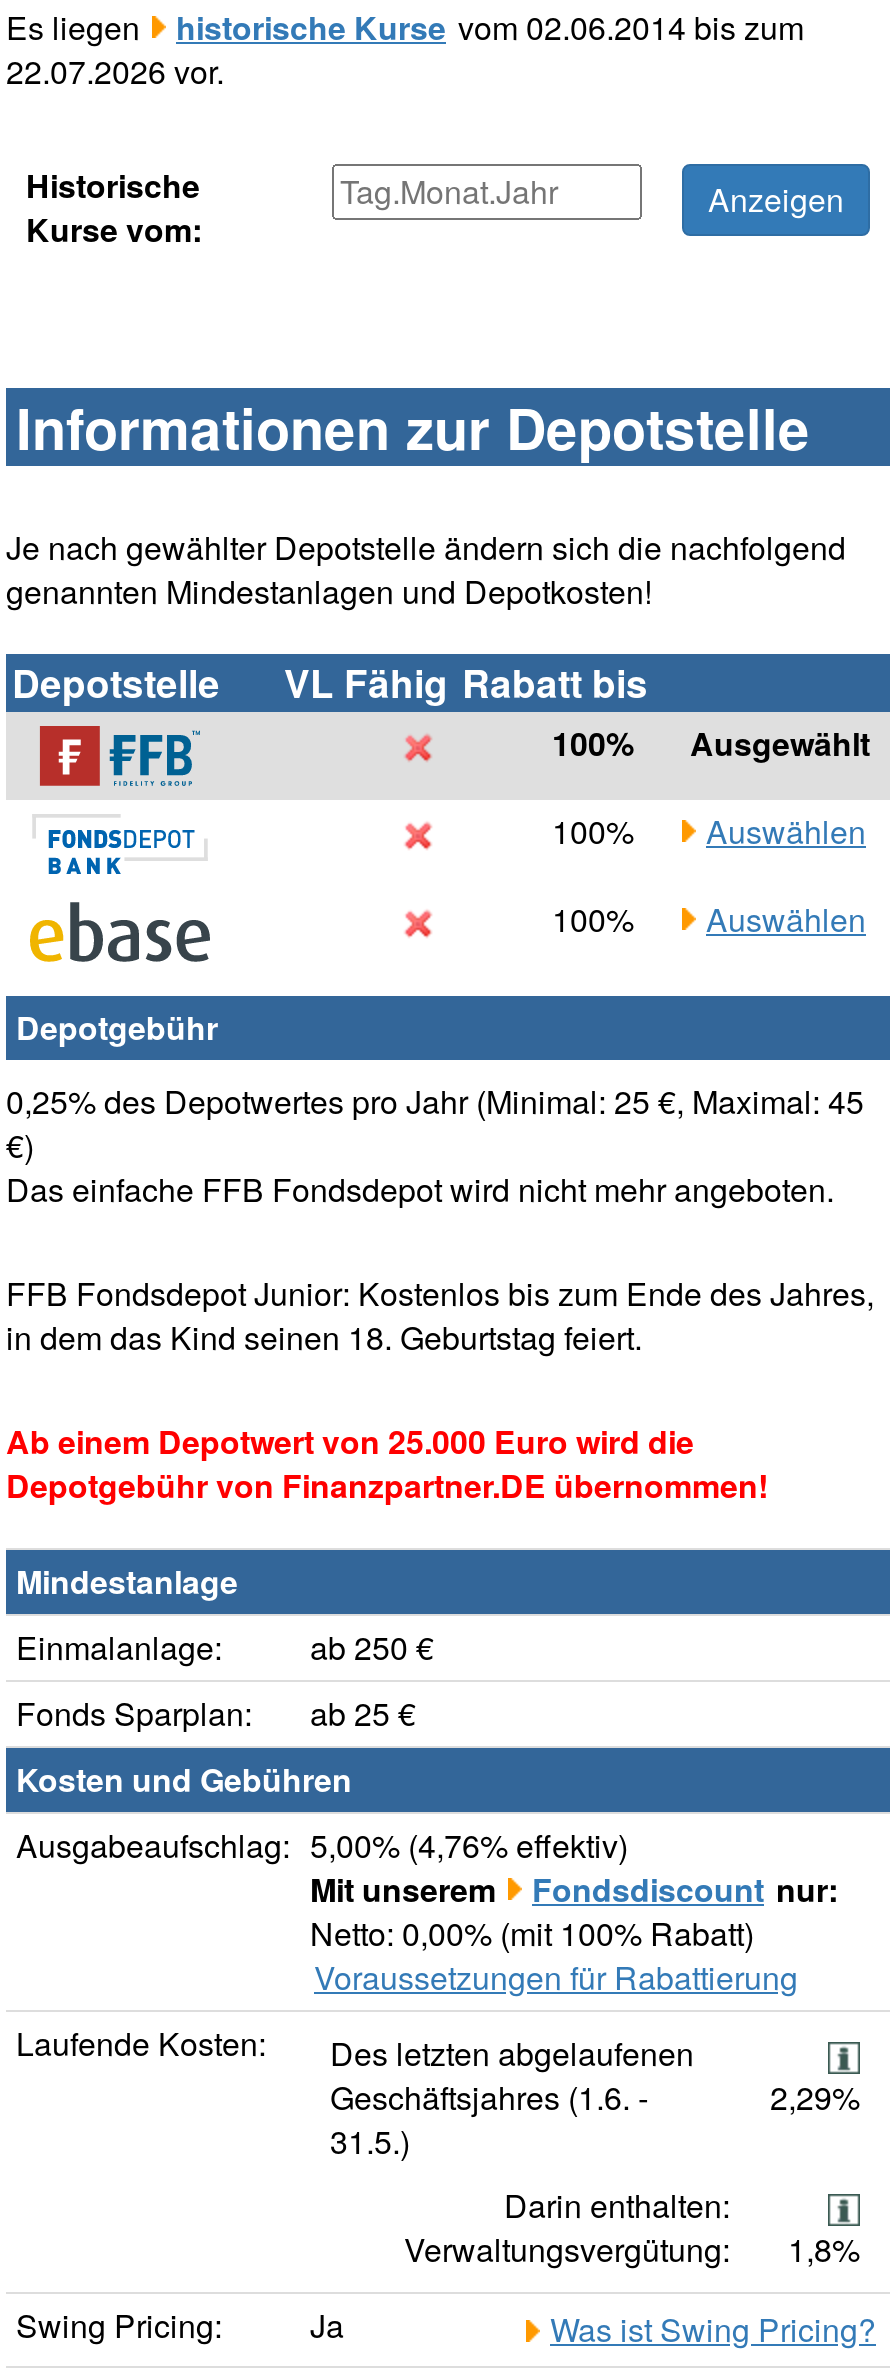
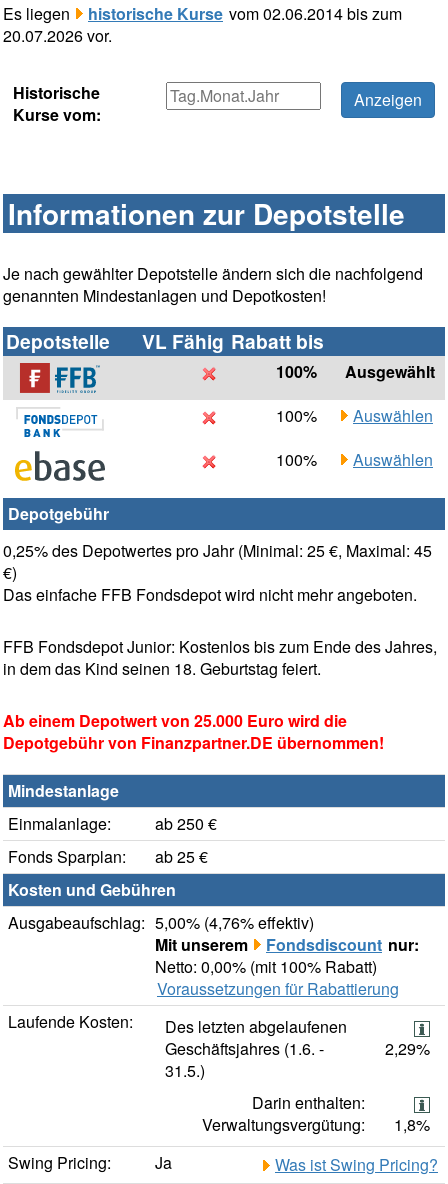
- 22.07.2026 vor.
+ 20.07.2026 vor.
